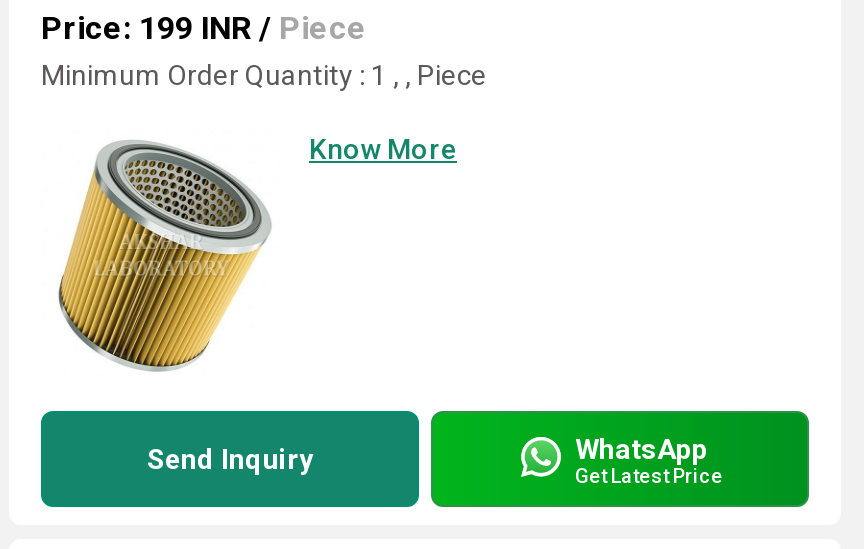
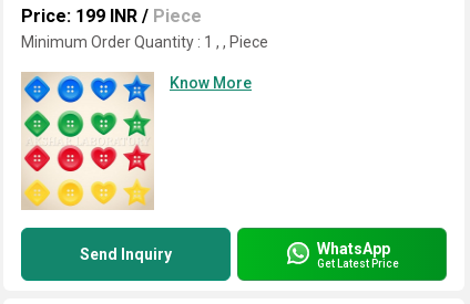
- [image]
+ [image]
